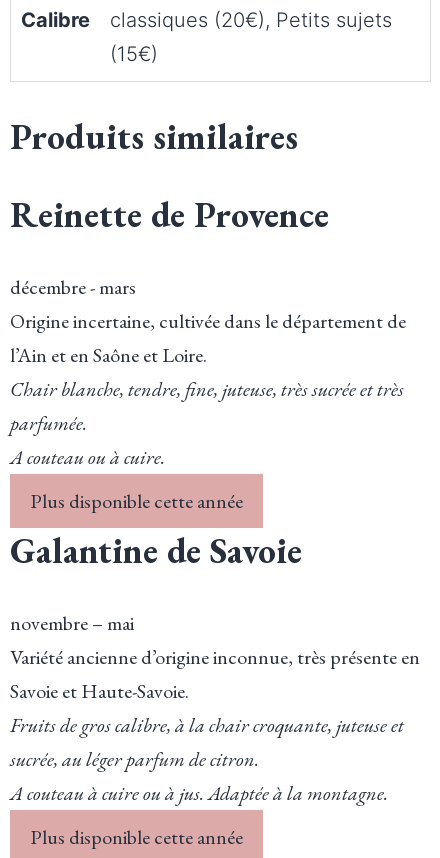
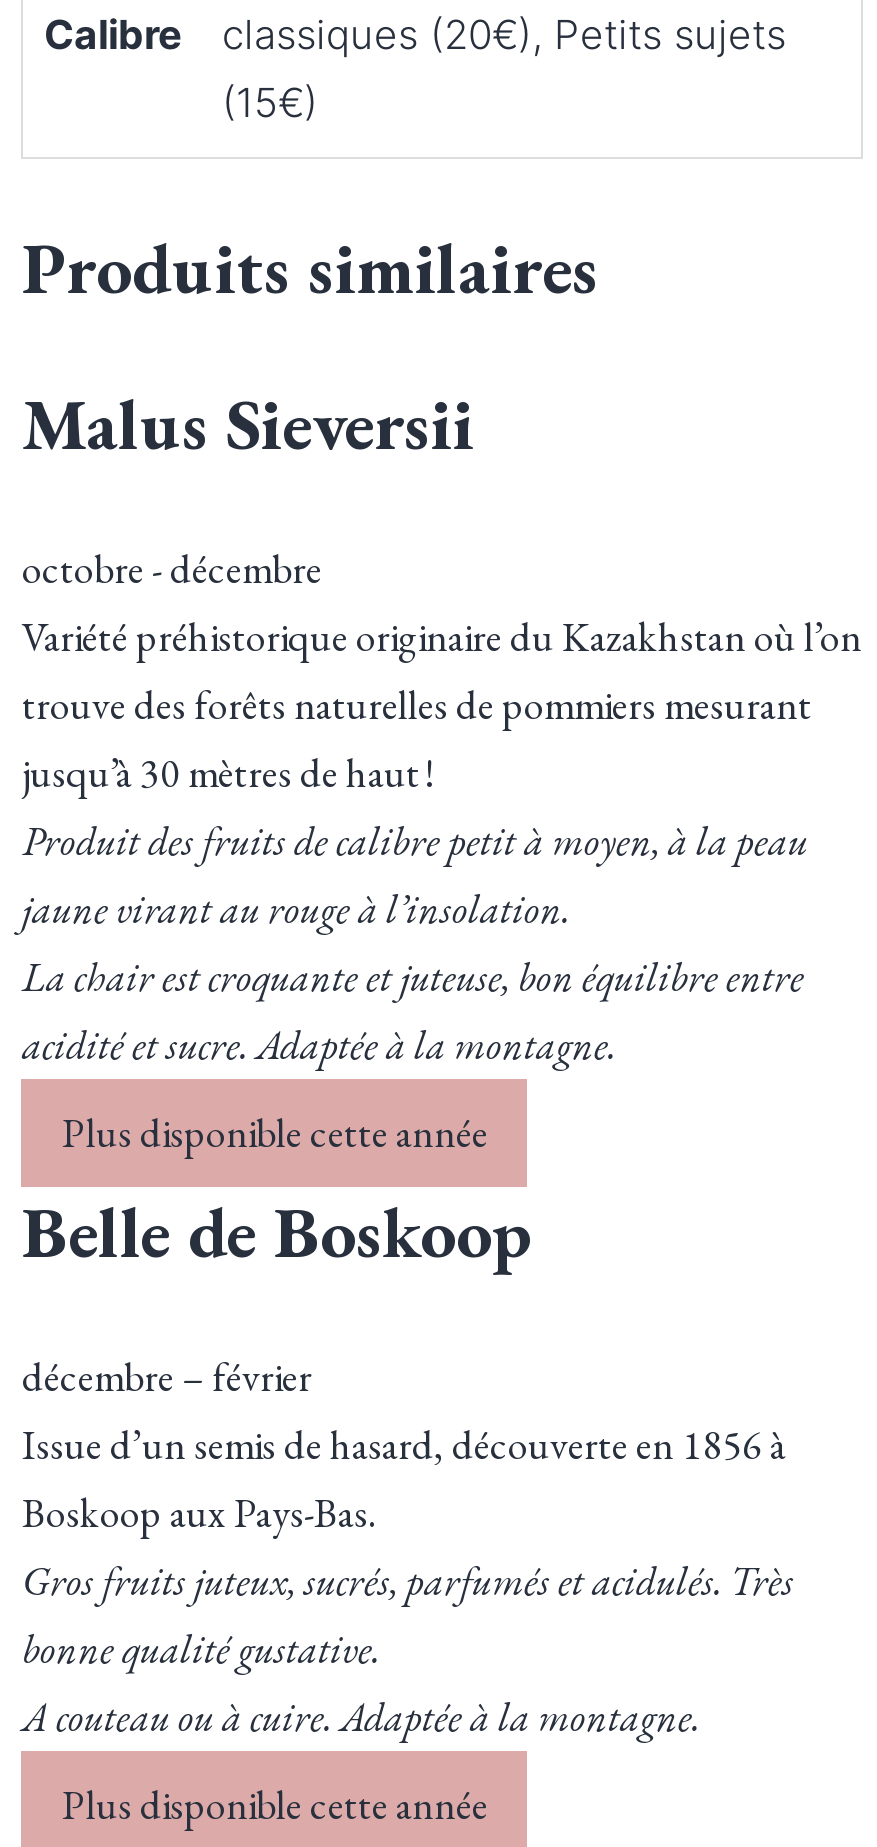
- Reinette de Provence
+ Malus Sieversii

- décembre - mars
- Origine incertaine, cultivée dans le département de
- l’Ain et en Saône et Loire.
- Chair blanche, tendre, fine, juteuse, très sucrée et très
- parfumée.
- A couteau ou à cuire.
+ octobre - décembre
+ Variété préhistorique originaire du Kazakhstan où l’on
+ trouve des forêts naturelles de pommiers mesurant
+ jusqu’à 30 mètres de haut !
+ Produit des fruits de calibre petit à moyen, à la peau
+ jaune virant au rouge à l’insolation.
+ La chair est croquante et juteuse, bon équilibre entre
+ acidité et sucre. Adaptée à la montagne.

- Galantine de Savoie
+ Belle de Boskoop

- novembre – mai
- Variété ancienne d’origine inconnue, très présente en
- Savoie et Haute-Savoie.
- Fruits de gros calibre, à la chair croquante, juteuse et
- sucrée, au léger parfum de citron.
- A couteau à cuire ou à jus. Adaptée à la montagne.
+ décembre – février
+ Issue d’un semis de hasard, découverte en 1856 à
+ Boskoop aux Pays-Bas.
+ Gros fruits juteux, sucrés, parfumés et acidulés. Très
+ bonne qualité gustative.
+ A couteau ou à cuire. Adaptée à la montagne.
